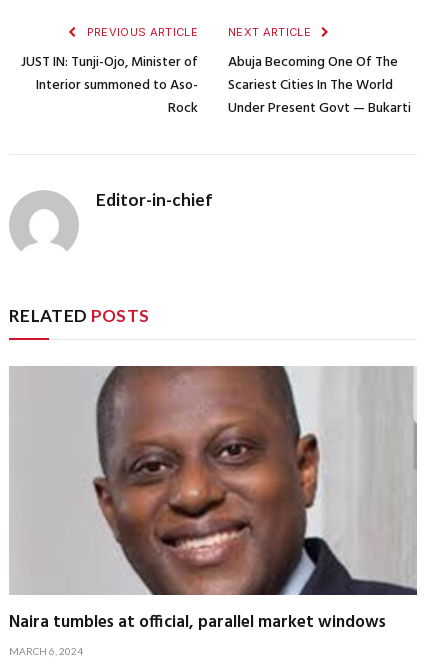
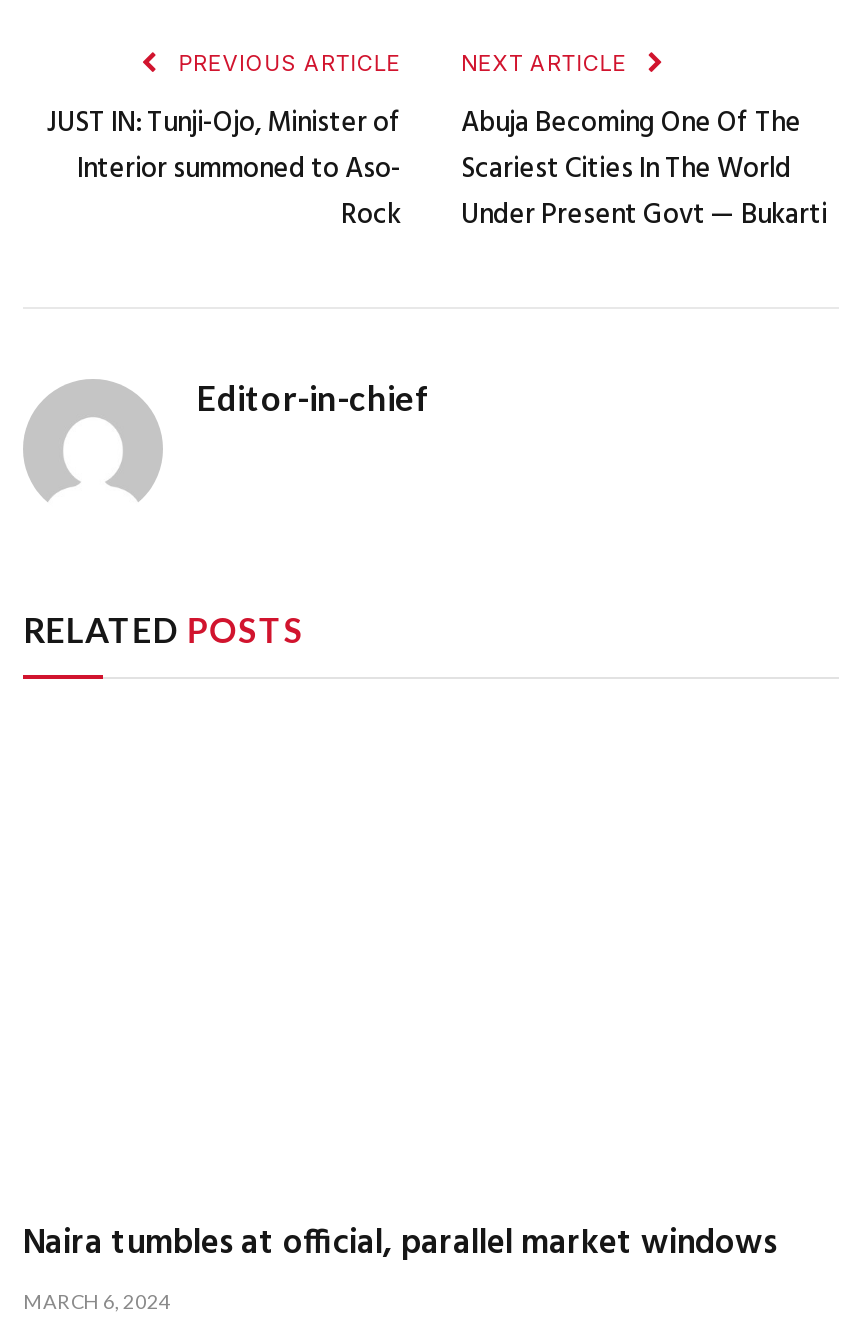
- [image]
